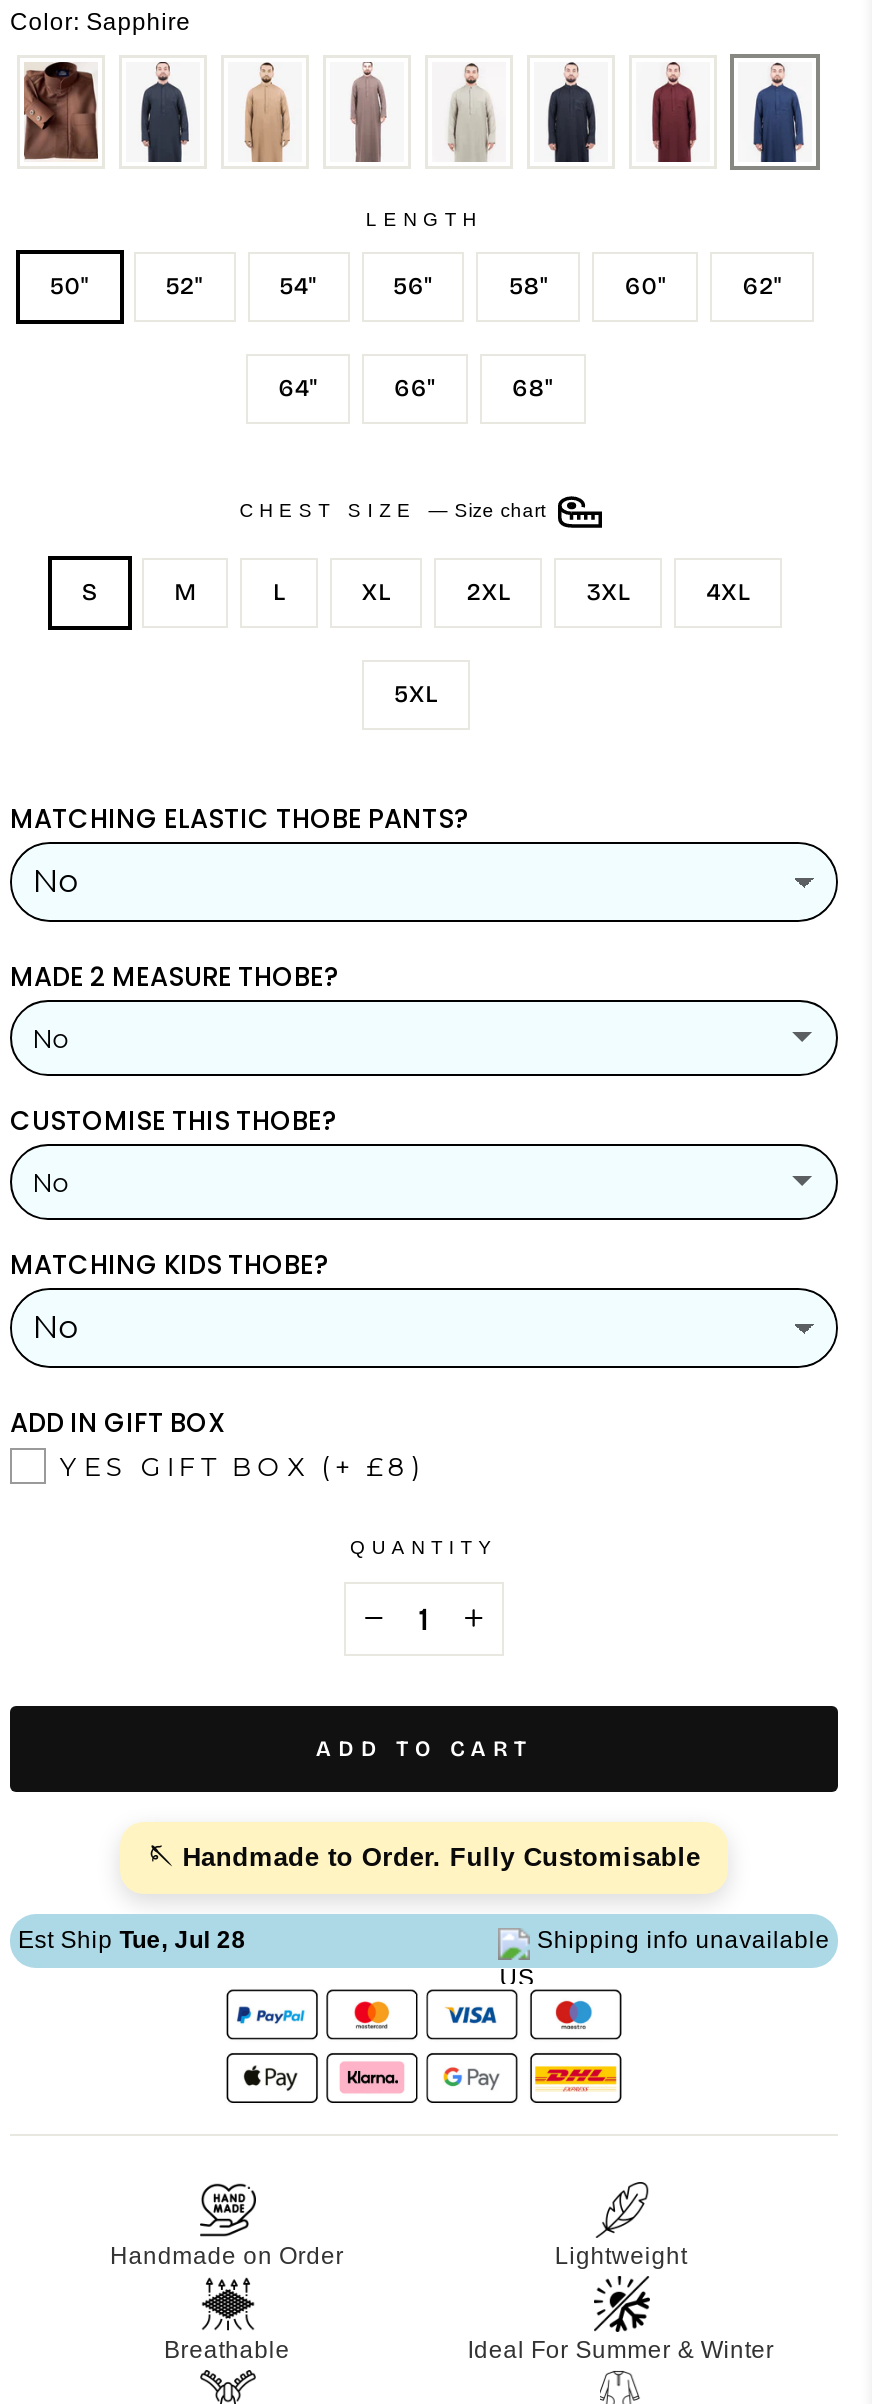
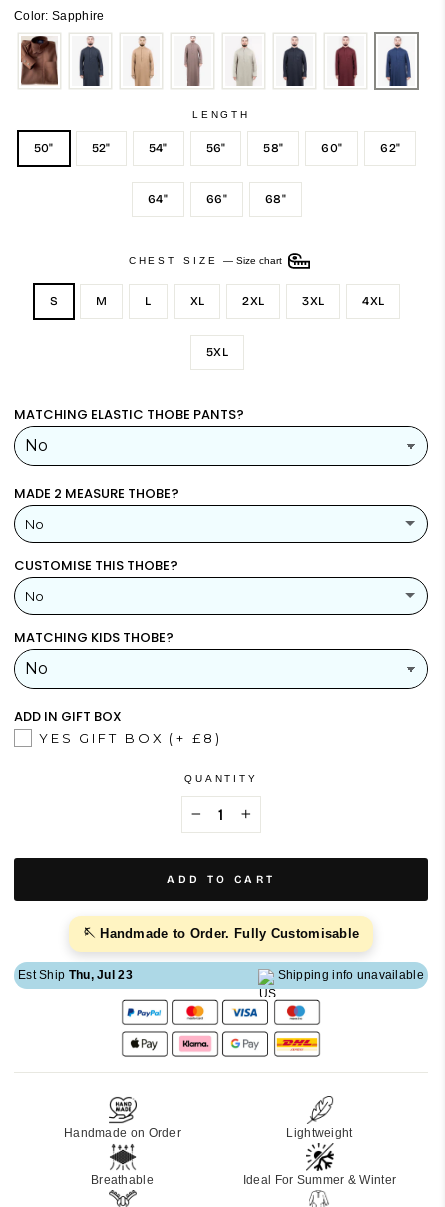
- Est Ship Tue, Jul 28
+ Est Ship Thu, Jul 23
